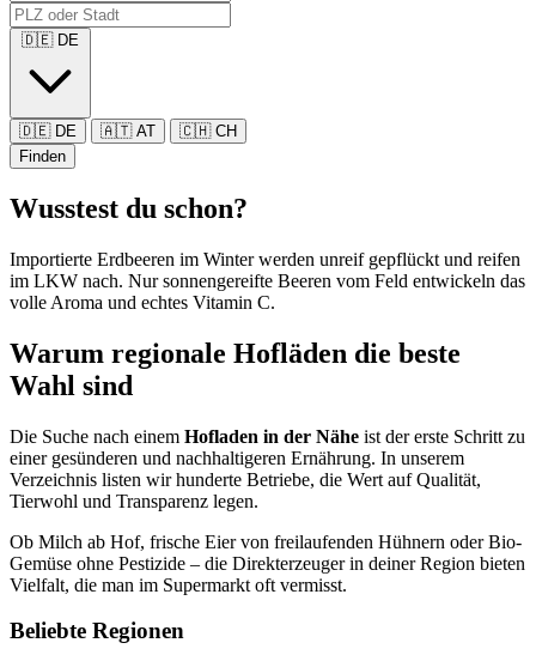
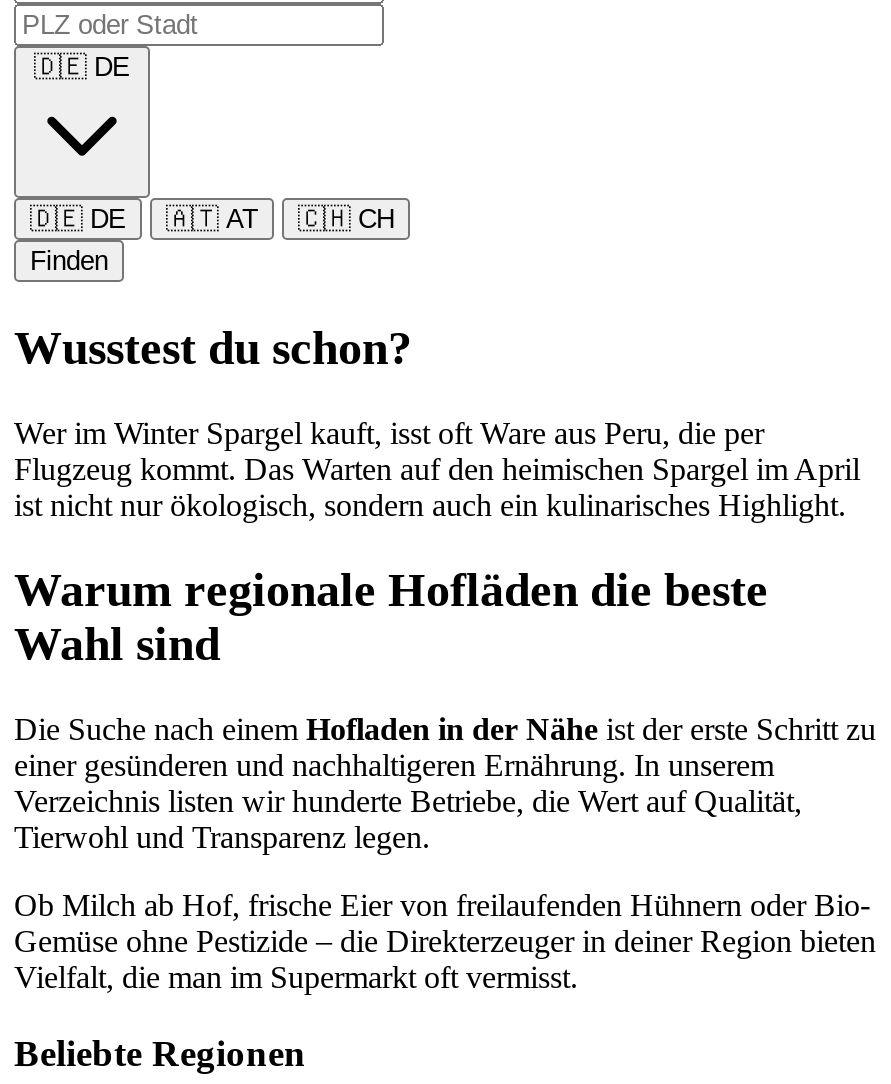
- Importierte Erdbeeren im Winter werden unreif gepflückt und reifen
- im LKW nach. Nur sonnengereifte Beeren vom Feld entwickeln das
- volle Aroma und echtes Vitamin C.
+ Wer im Winter Spargel kauft, isst oft Ware aus Peru, die per
+ Flugzeug kommt. Das Warten auf den heimischen Spargel im April
+ ist nicht nur ökologisch, sondern auch ein kulinarisches Highlight.
